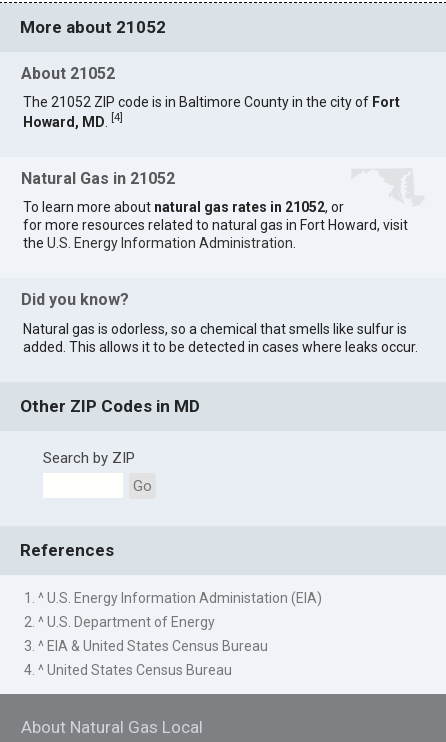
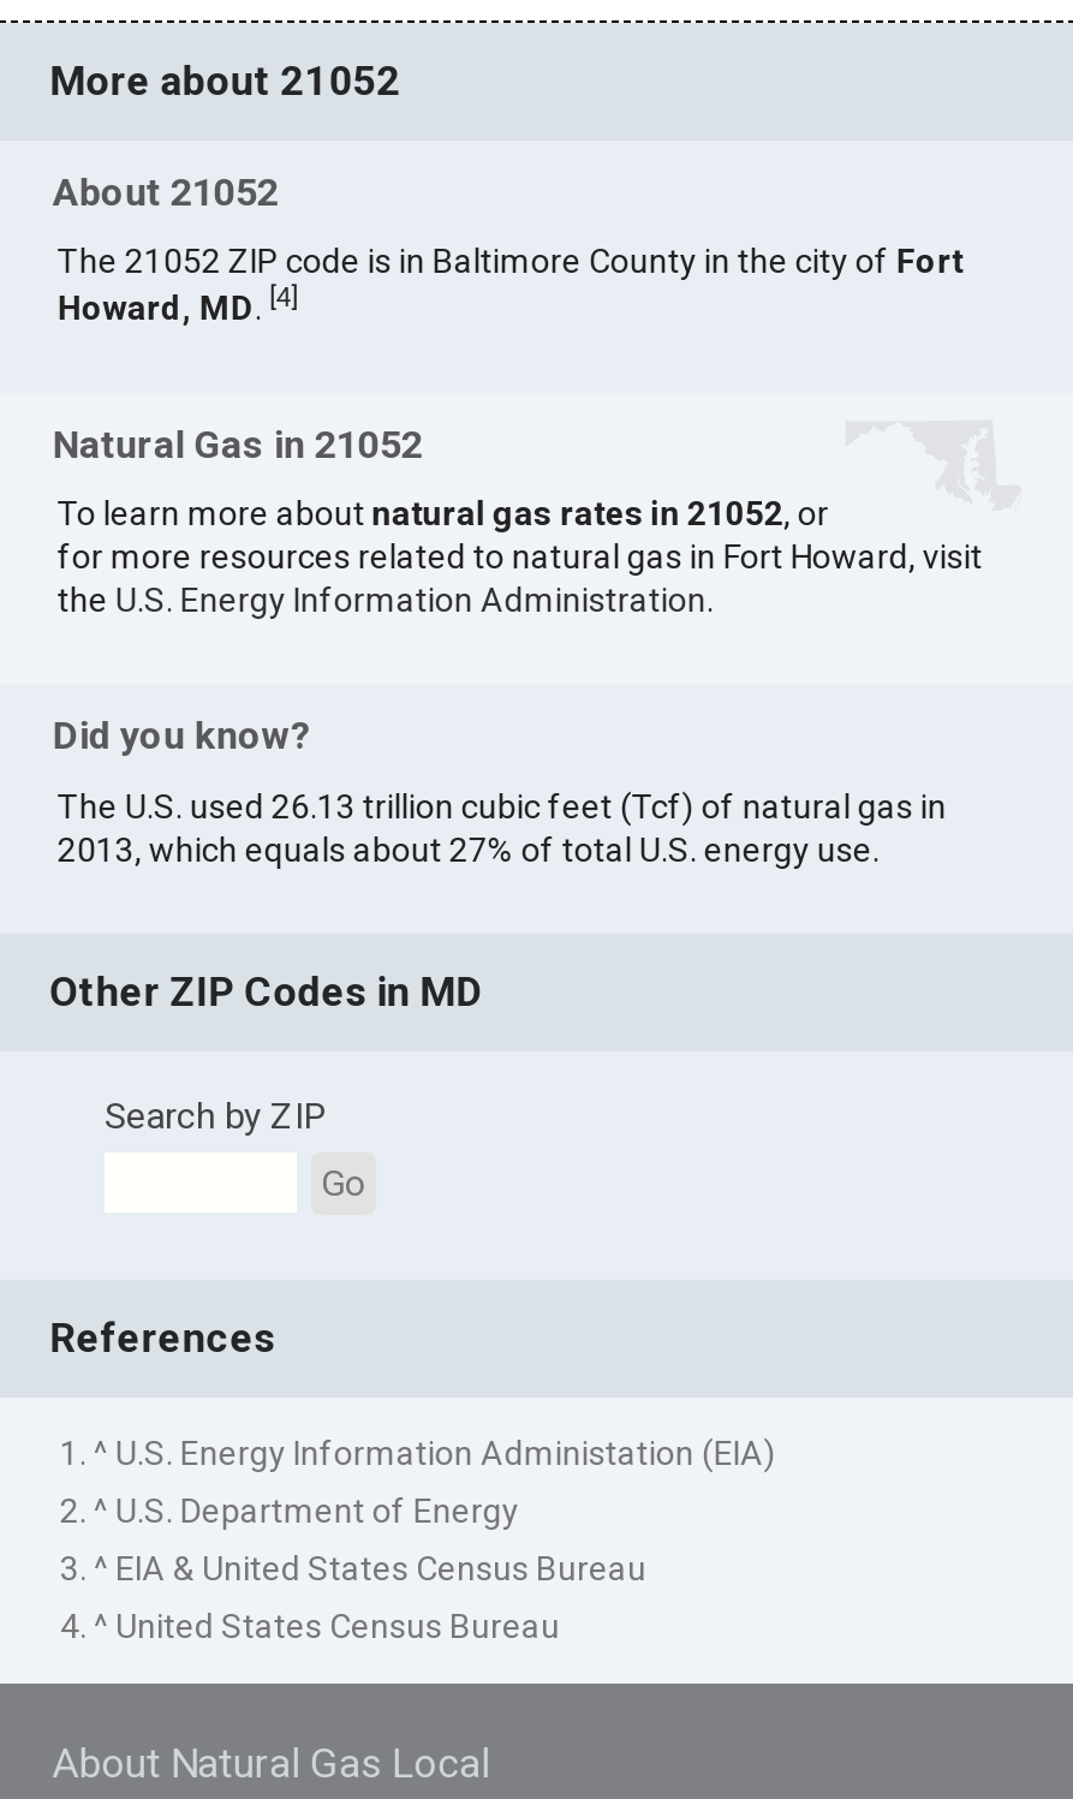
- Natural gas is odorless, so a chemical that smells like sulfur is
- added. This allows it to be detected in cases where leaks occur.
+ The U.S. used 26.13 trillion cubic feet (Tcf) of natural gas in
+ 2013, which equals about 27% of total U.S. energy use.
